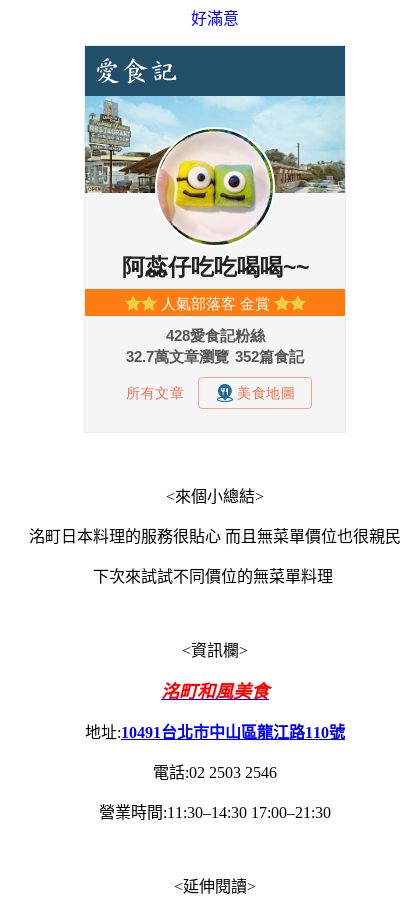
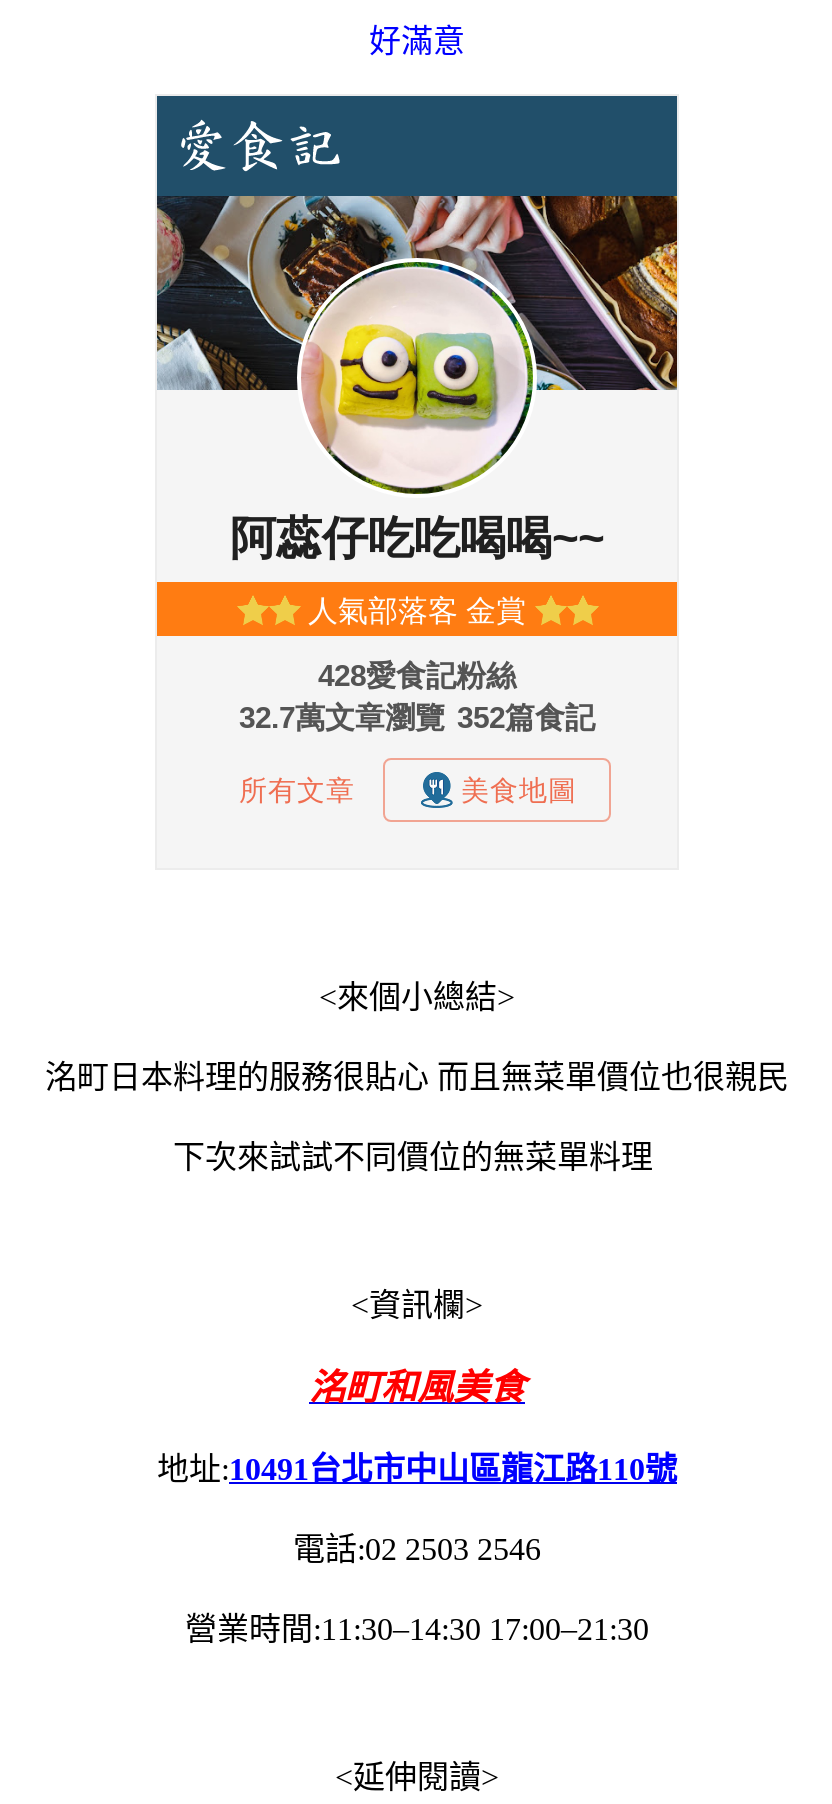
- [image]
+ [image]
